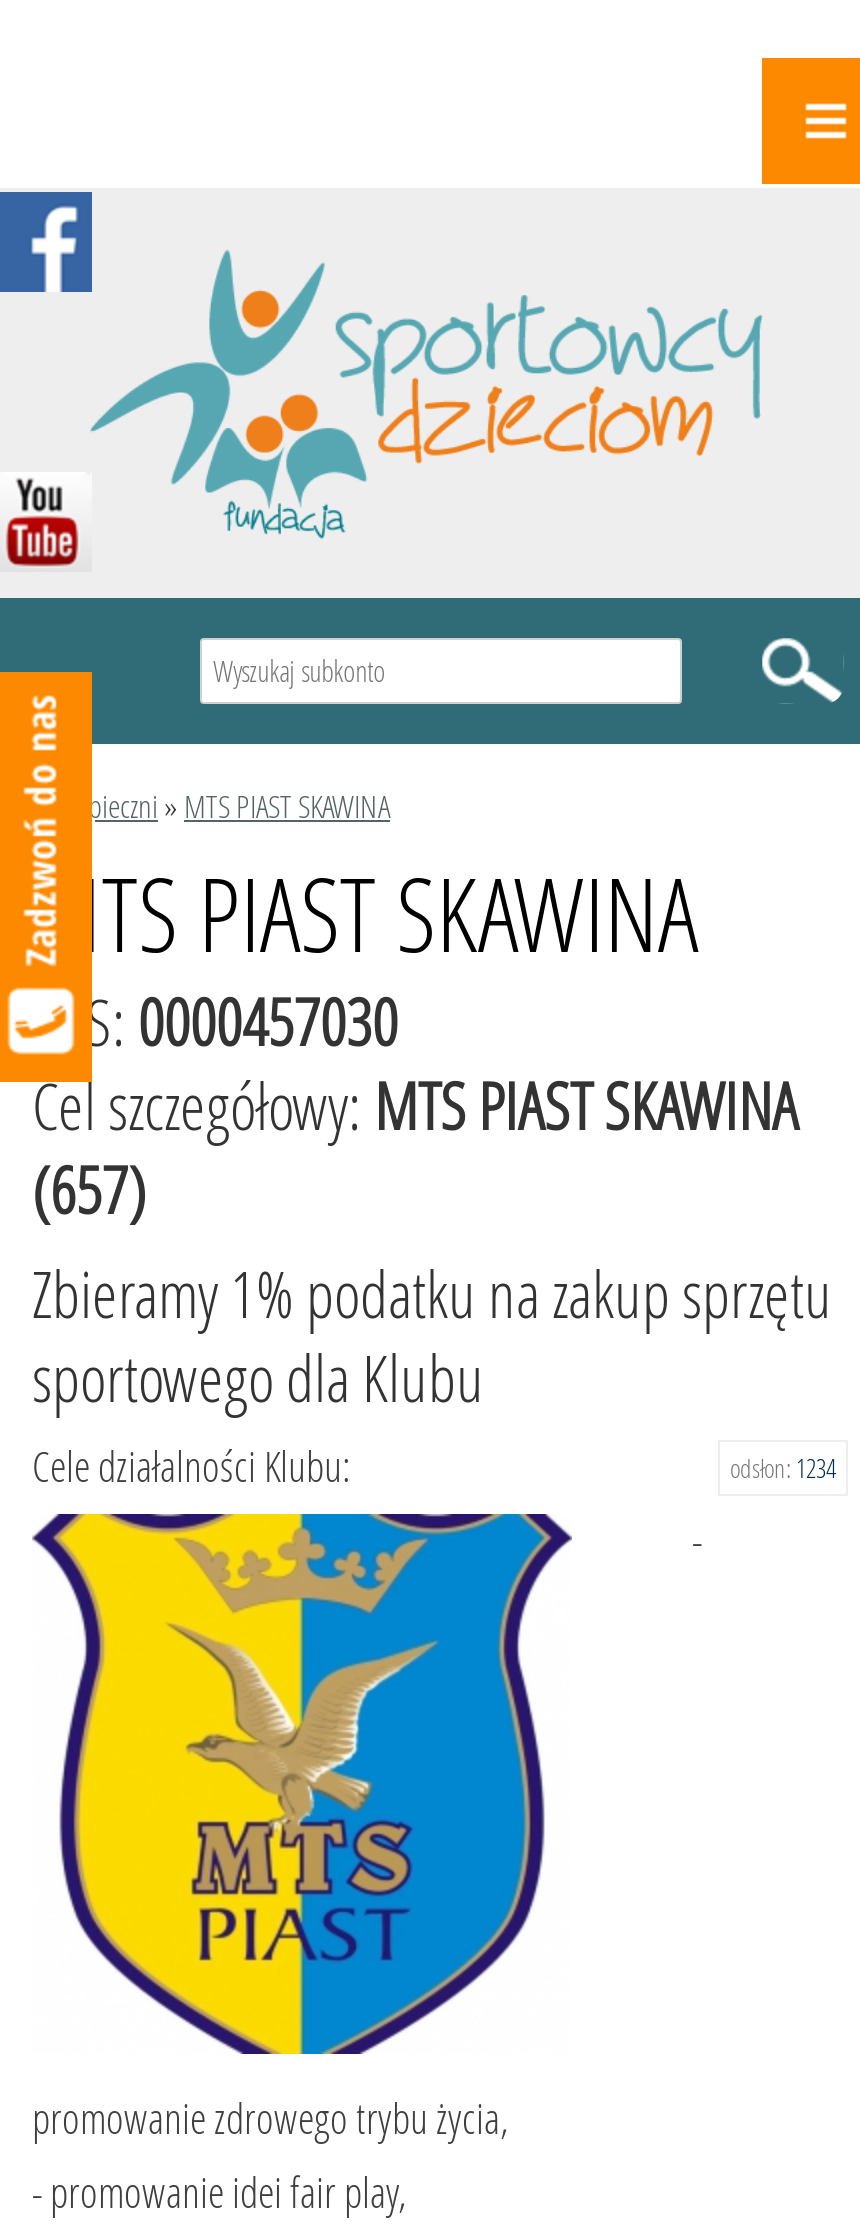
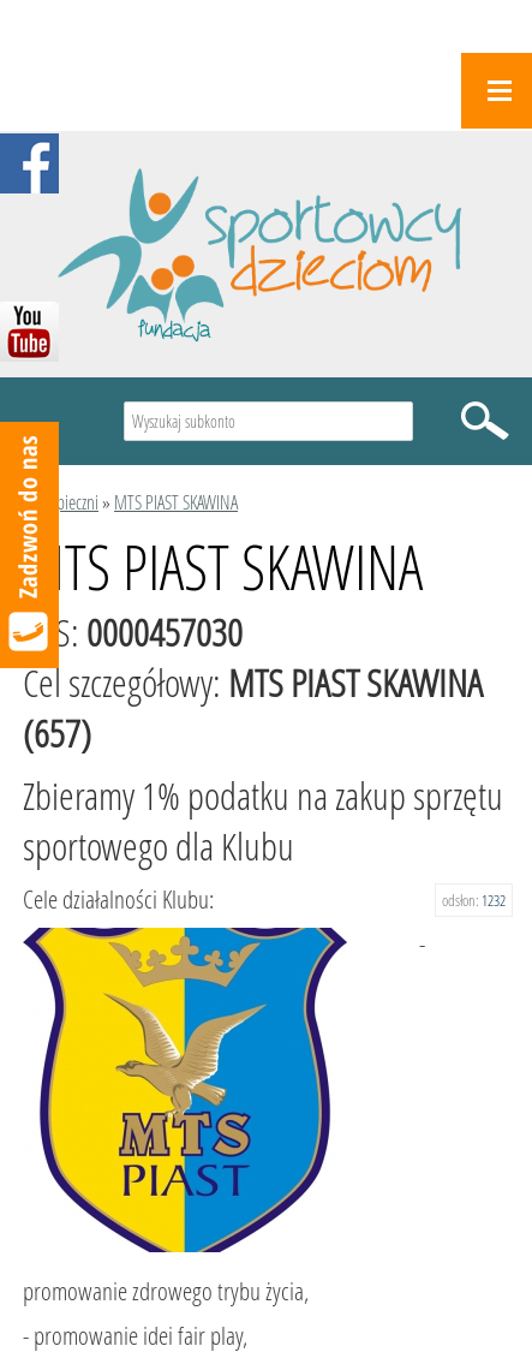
- odsłon: 1234
+ odsłon: 1232
